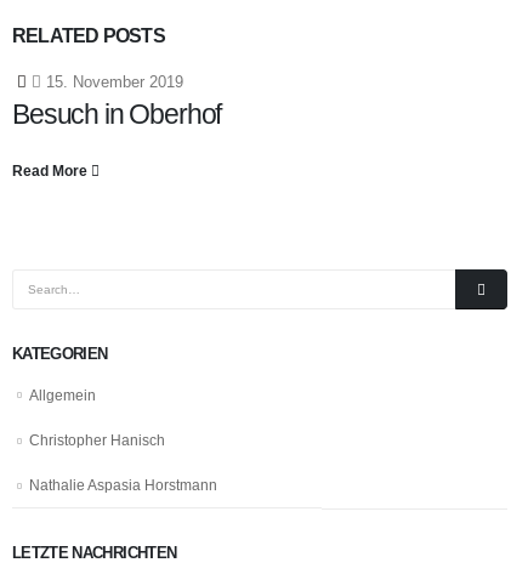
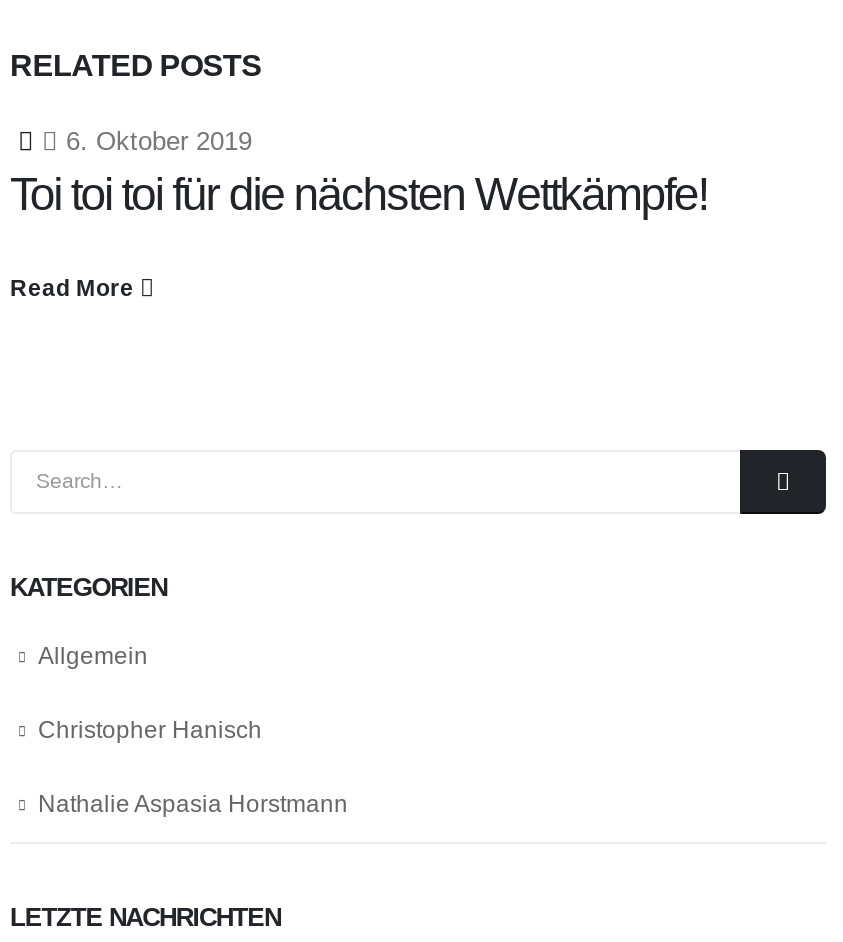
- 15. November 2019
- Besuch in Oberhof
+ 6. Oktober 2019
+ Toi toi toi für die nächsten Wettkämpfe!
